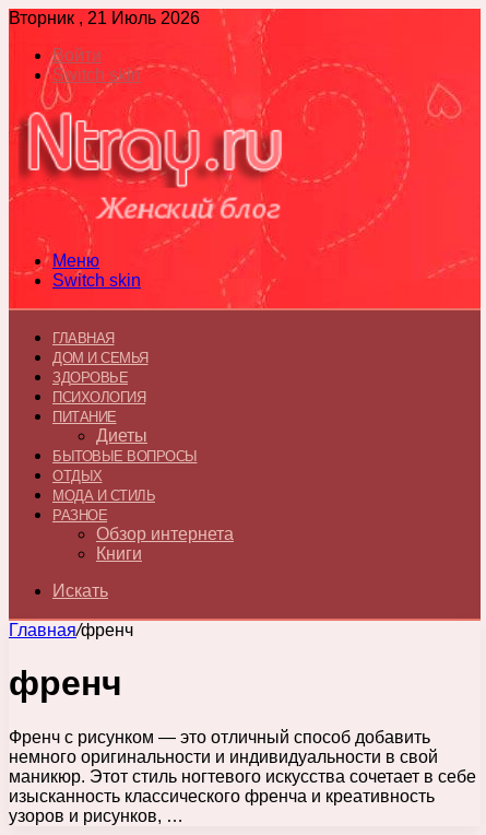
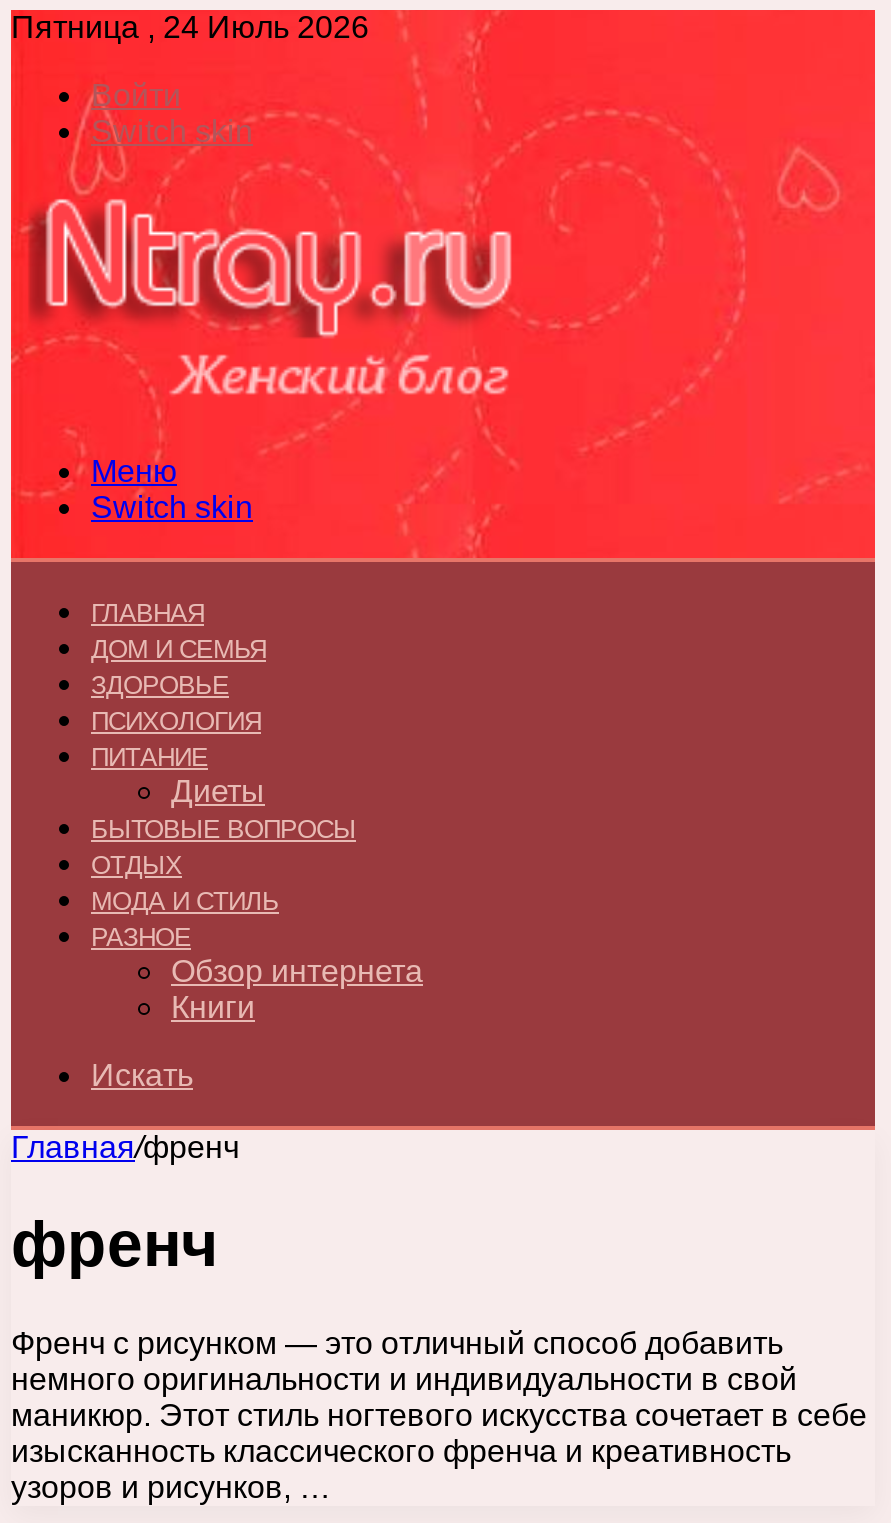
- Вторник , 21 Июль 2026
+ Пятница , 24 Июль 2026
